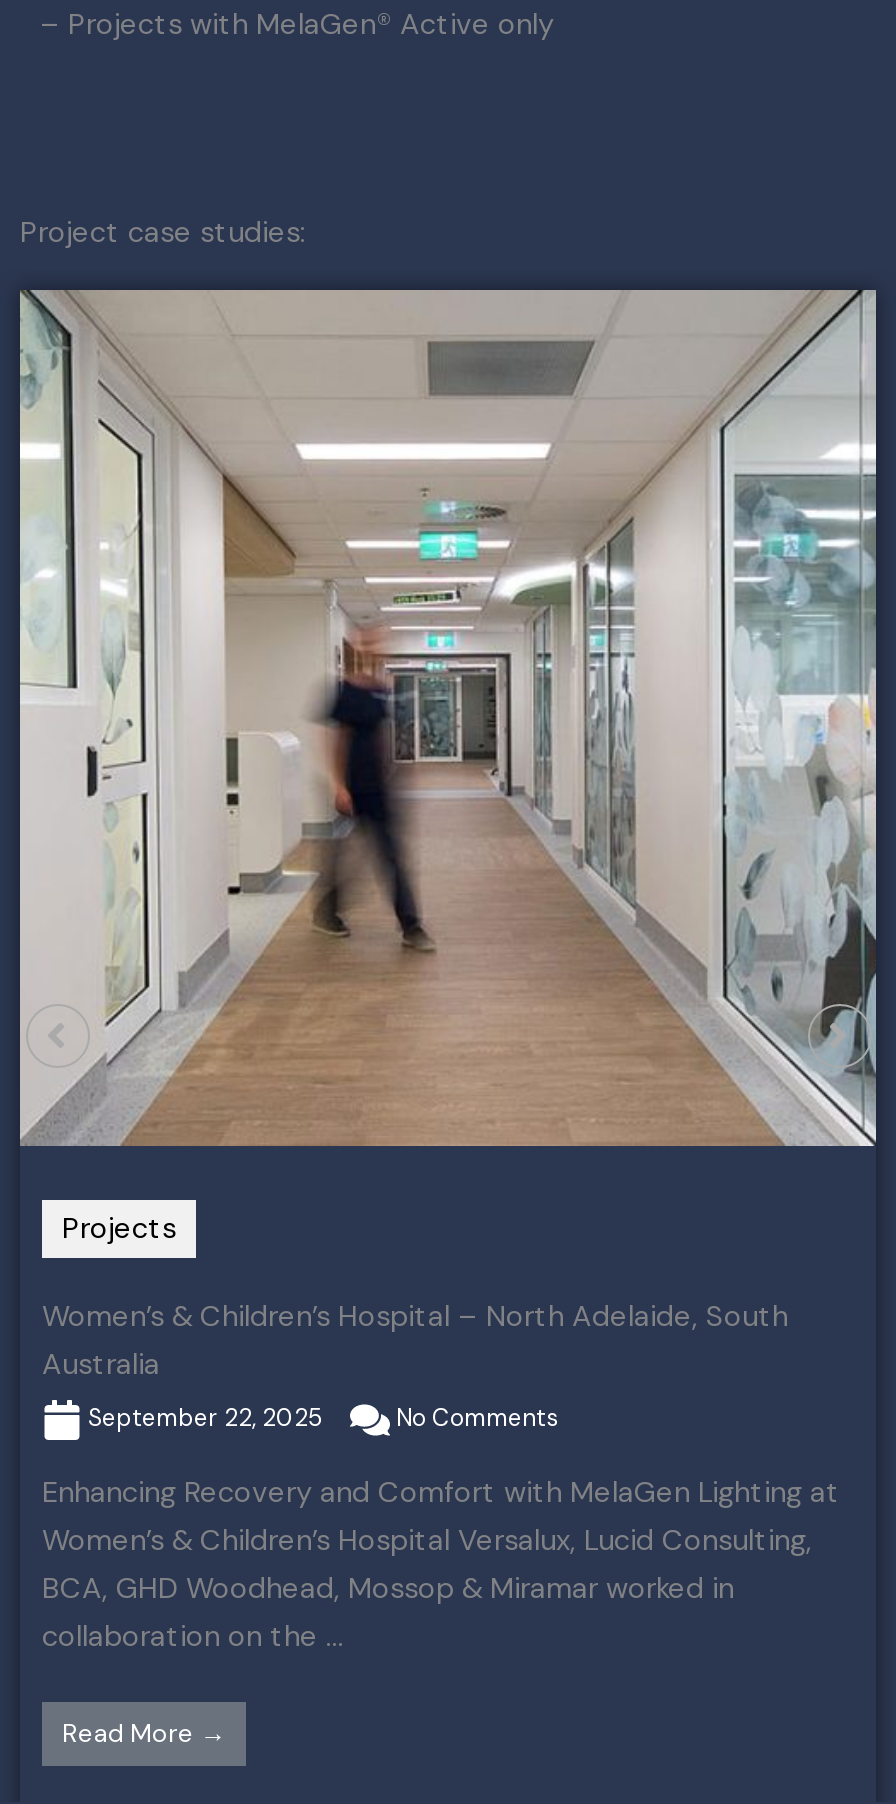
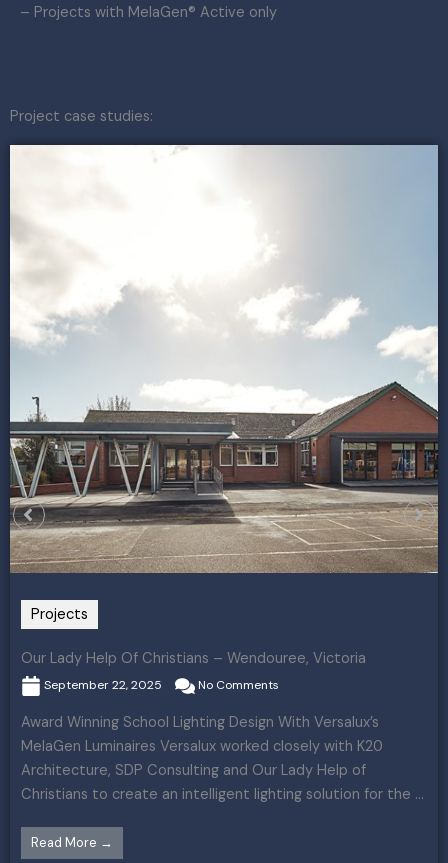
- [image]
+ [image]

- Women’s & Children’s Hospital – North Adelaide, South
- Australia
+ Our Lady Help Of Christians – Wendouree, Victoria

- Enhancing Recovery and Comfort with MelaGen Lighting at
- Women’s & Children’s Hospital Versalux, Lucid Consulting,
- BCA, GHD Woodhead, Mossop & Miramar worked in
- collaboration on the ...
+ Award Winning School Lighting Design With Versalux’s
+ MelaGen Luminaires Versalux worked closely with K20
+ Architecture, SDP Consulting and Our Lady Help of
+ Christians to create an intelligent lighting solution for the ...
